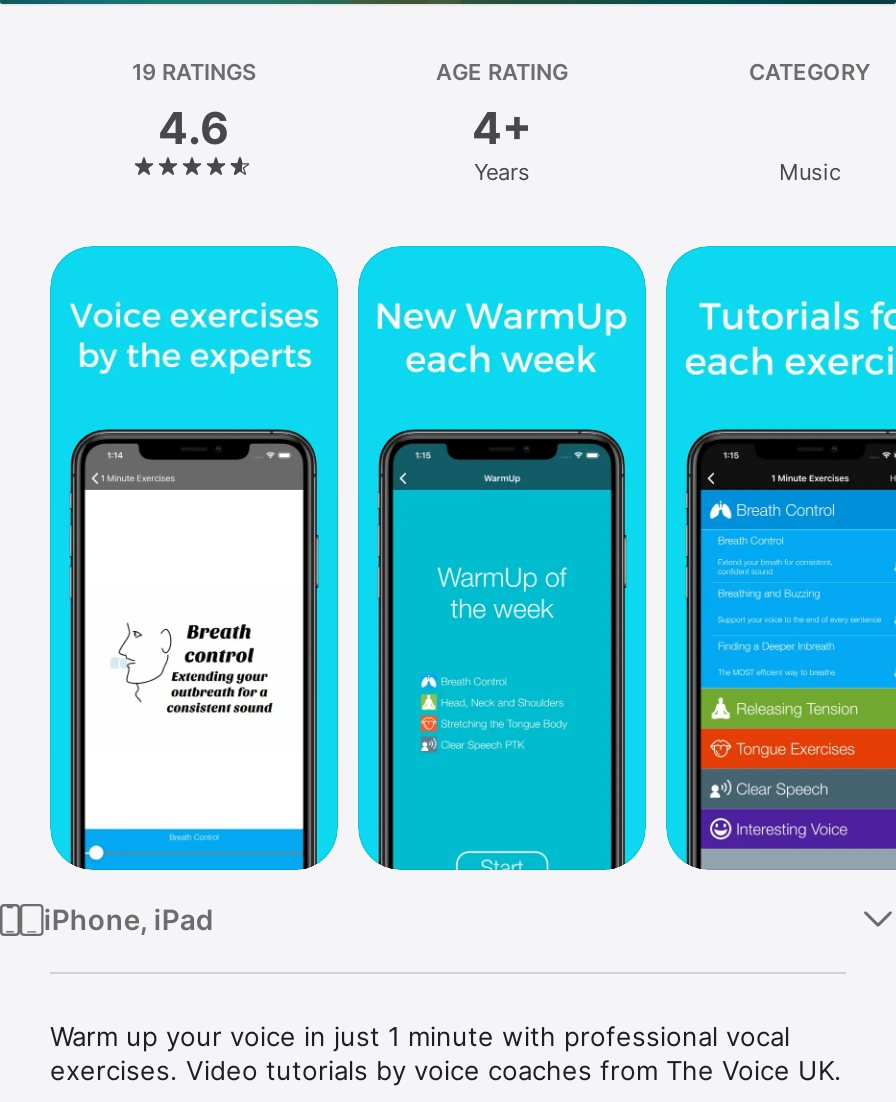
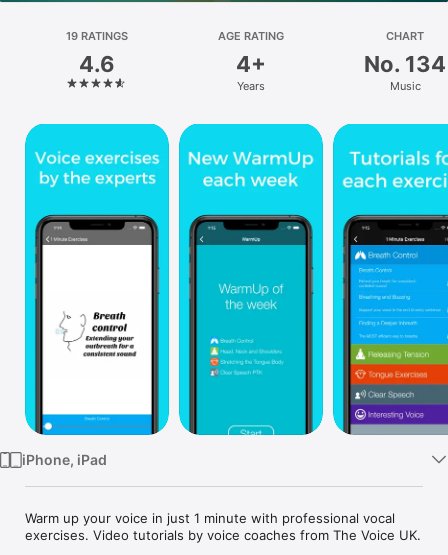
- CATEGORY
+ CHART
+ No. 134
